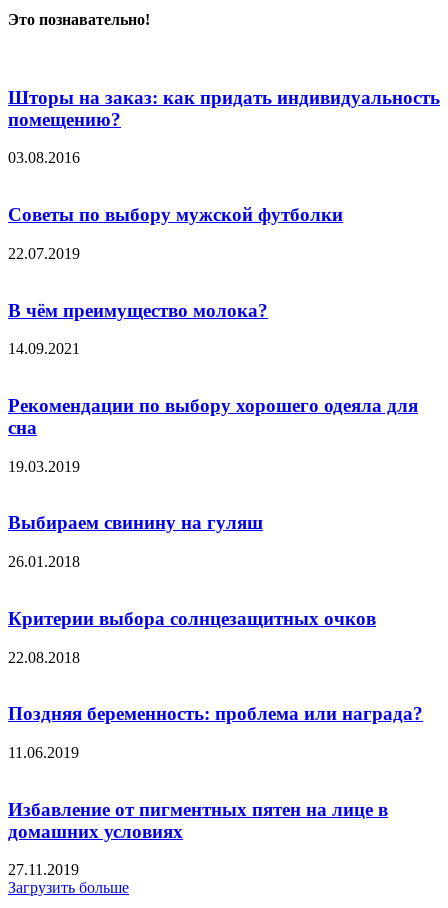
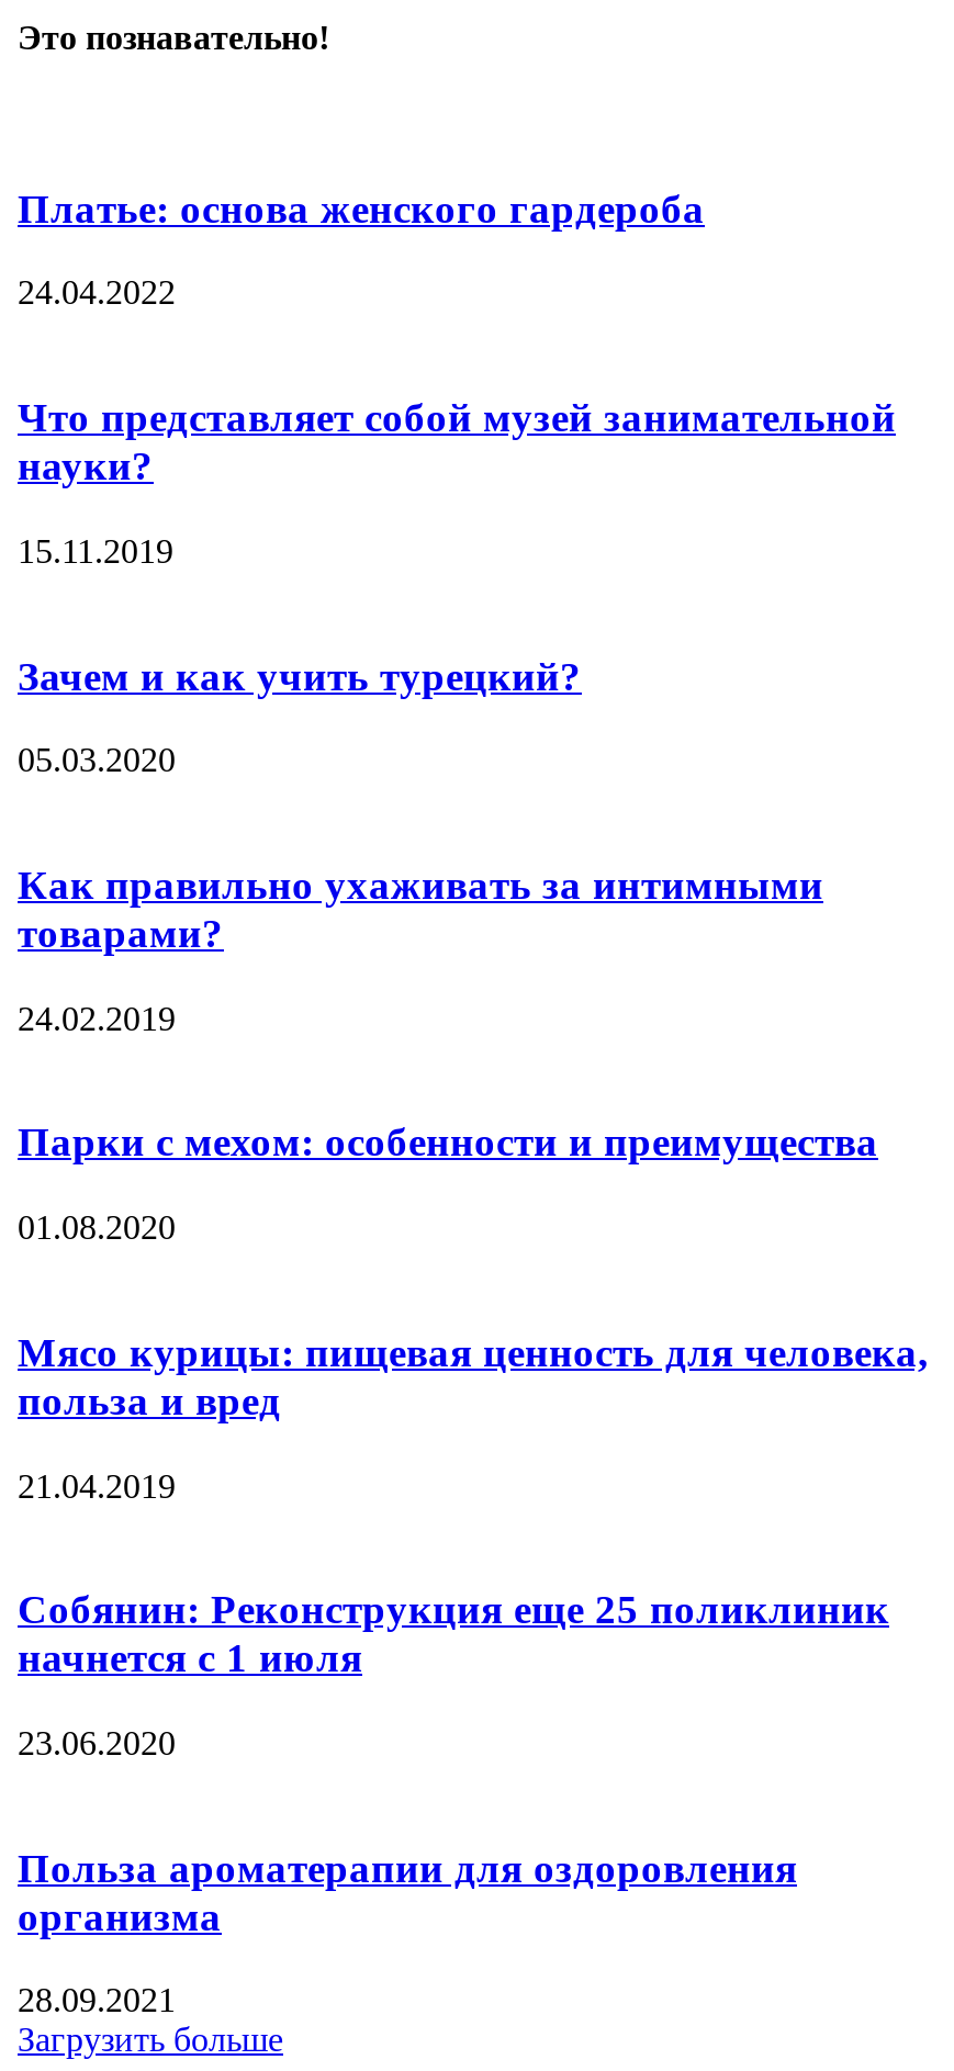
- Шторы на заказ: как придать индивидуальность
- помещению?
+ Платье: основа женского гардероба

- 03.08.2016
+ 24.04.2022

- Советы по выбору мужской футболки
+ Что представляет собой музей занимательной
+ науки?

- 22.07.2019
+ 15.11.2019

- В чём преимущество молока?
+ Зачем и как учить турецкий?

- 14.09.2021
+ 05.03.2020

- Рекомендации по выбору хорошего одеяла для
- сна
+ Как правильно ухаживать за интимными
+ товарами?

- 19.03.2019
+ 24.02.2019

- Выбираем свинину на гуляш
+ Парки с мехом: особенности и преимущества

- 26.01.2018
+ 01.08.2020

- Критерии выбора солнцезащитных очков
+ Мясо курицы: пищевая ценность для человека,
+ польза и вред

- 22.08.2018
+ 21.04.2019

- Поздняя беременность: проблема или награда?
+ Собянин: Реконструкция еще 25 поликлиник
+ начнется с 1 июля

- 11.06.2019
+ 23.06.2020

- Избавление от пигментных пятен на лице в
- домашних условиях
+ Польза ароматерапии для оздоровления
+ организма

- 27.11.2019
+ 28.09.2021
